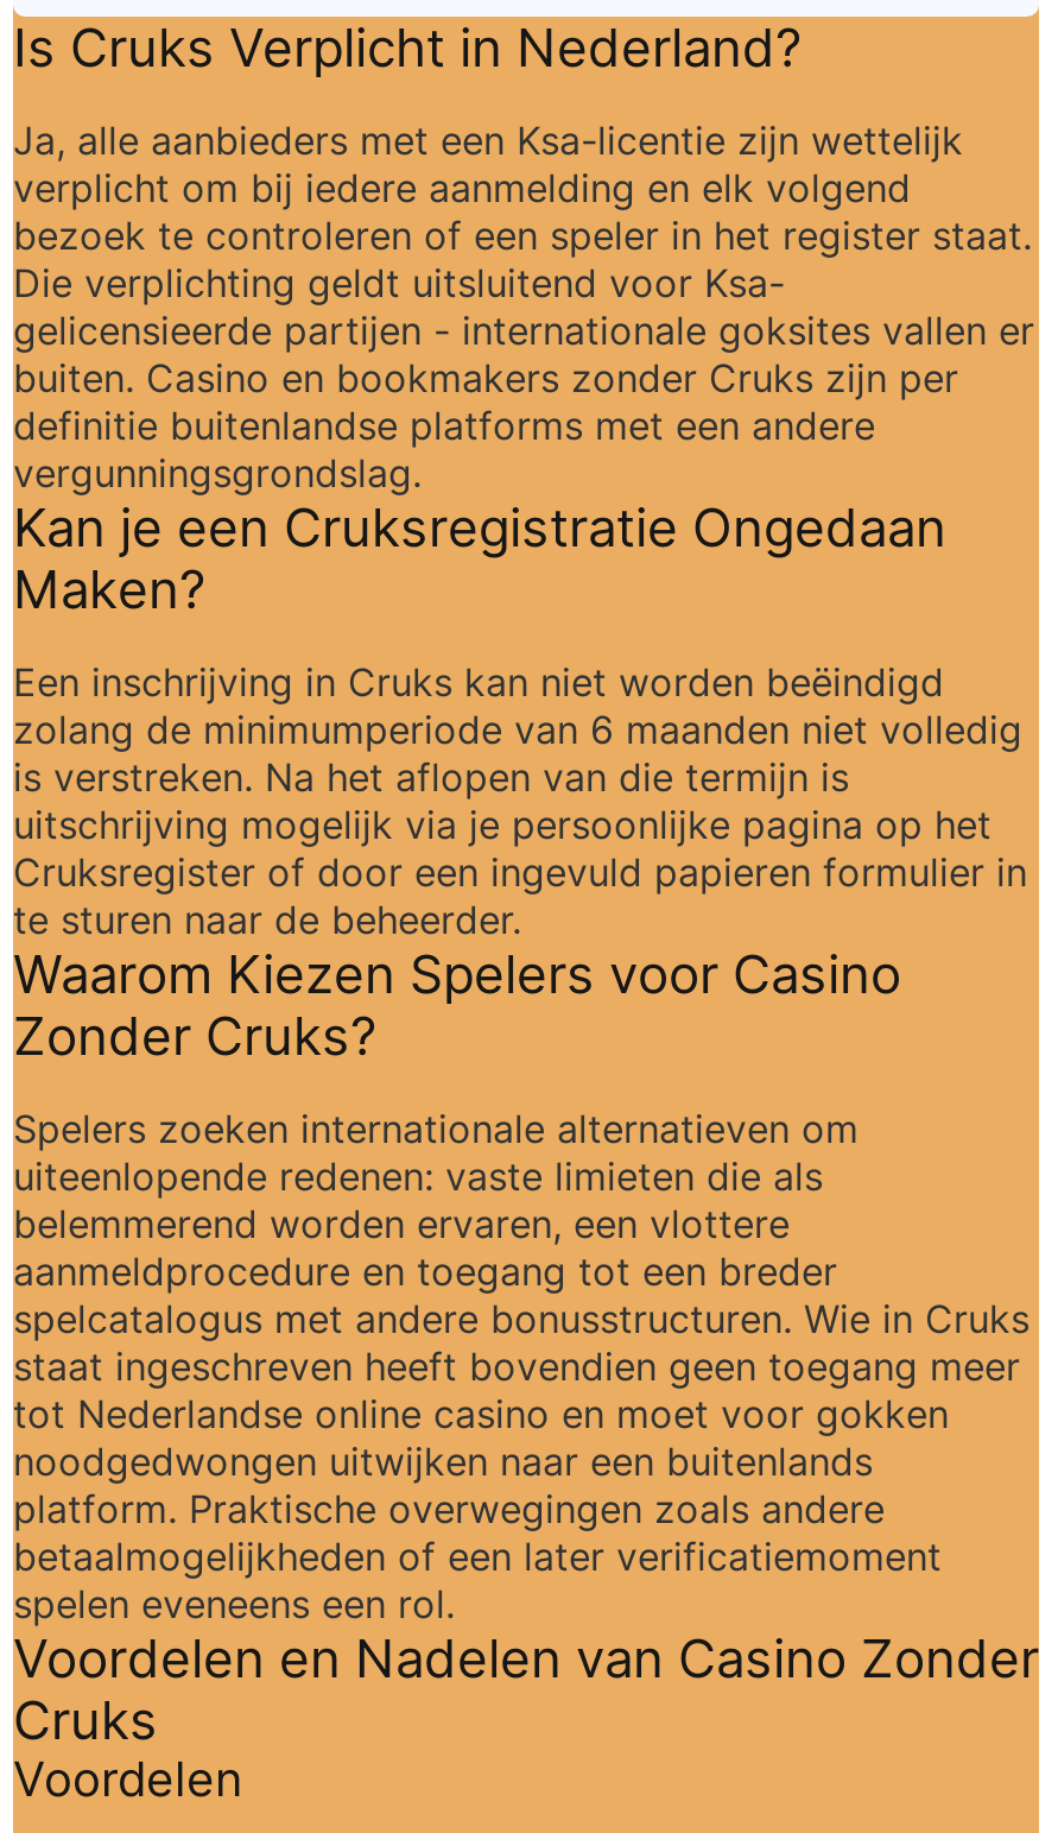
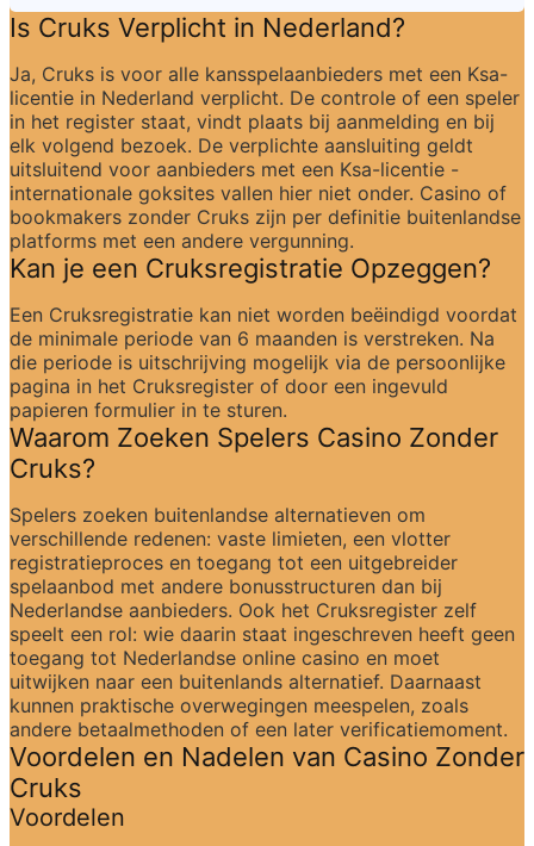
- Ja, alle aanbieders met een Ksa-licentie zijn wettelijk
- verplicht om bij iedere aanmelding en elk volgend
- bezoek te controleren of een speler in het register staat.
- Die verplichting geldt uitsluitend voor Ksa-
- gelicensieerde partijen - internationale goksites vallen er
- buiten. Casino en bookmakers zonder Cruks zijn per
- definitie buitenlandse platforms met een andere
- vergunningsgrondslag.
- Kan je een Cruksregistratie Ongedaan
- Maken?
+ Ja, Cruks is voor alle kansspelaanbieders met een Ksa-
+ licentie in Nederland verplicht. De controle of een speler
+ in het register staat, vindt plaats bij aanmelding en bij
+ elk volgend bezoek. De verplichte aansluiting geldt
+ uitsluitend voor aanbieders met een Ksa-licentie -
+ internationale goksites vallen hier niet onder. Casino of
+ bookmakers zonder Cruks zijn per definitie buitenlandse
+ platforms met een andere vergunning.
+ Kan je een Cruksregistratie Opzeggen?

- Een inschrijving in Cruks kan niet worden beëindigd
- zolang de minimumperiode van 6 maanden niet volledig
- is verstreken. Na het aflopen van die termijn is
- uitschrijving mogelijk via je persoonlijke pagina op het
- Cruksregister of door een ingevuld papieren formulier in
- te sturen naar de beheerder.
- Waarom Kiezen Spelers voor Casino
- Zonder Cruks?
+ Een Cruksregistratie kan niet worden beëindigd voordat
+ de minimale periode van 6 maanden is verstreken. Na
+ die periode is uitschrijving mogelijk via de persoonlijke
+ pagina in het Cruksregister of door een ingevuld
+ papieren formulier in te sturen.
+ Waarom Zoeken Spelers Casino Zonder
+ Cruks?

- Spelers zoeken internationale alternatieven om
- uiteenlopende redenen: vaste limieten die als
- belemmerend worden ervaren, een vlottere
- aanmeldprocedure en toegang tot een breder
- spelcatalogus met andere bonusstructuren. Wie in Cruks
- staat ingeschreven heeft bovendien geen toegang meer
- tot Nederlandse online casino en moet voor gokken
- noodgedwongen uitwijken naar een buitenlands
- platform. Praktische overwegingen zoals andere
- betaalmogelijkheden of een later verificatiemoment
- spelen eveneens een rol.
+ Spelers zoeken buitenlandse alternatieven om
+ verschillende redenen: vaste limieten, een vlotter
+ registratieproces en toegang tot een uitgebreider
+ spelaanbod met andere bonusstructuren dan bij
+ Nederlandse aanbieders. Ook het Cruksregister zelf
+ speelt een rol: wie daarin staat ingeschreven heeft geen
+ toegang tot Nederlandse online casino en moet
+ uitwijken naar een buitenlands alternatief. Daarnaast
+ kunnen praktische overwegingen meespelen, zoals
+ andere betaalmethoden of een later verificatiemoment.
